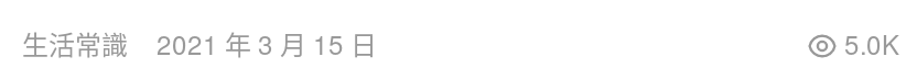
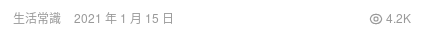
- 2021 年 3 月 15 日
- 5.0K
+ 2021 年 1 月 15 日
+ 4.2K
